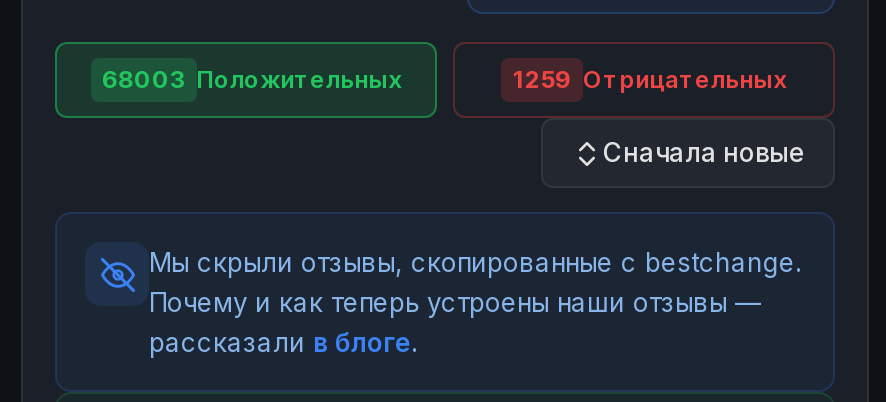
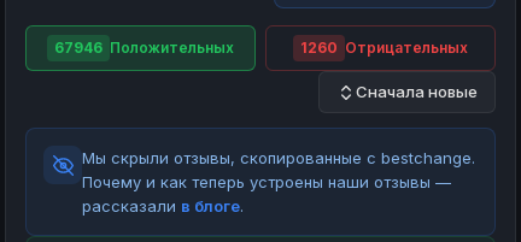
- 68003 Положительных
+ 67946 Положительных

- 1259 Отрицательных
+ 1260 Отрицательных
